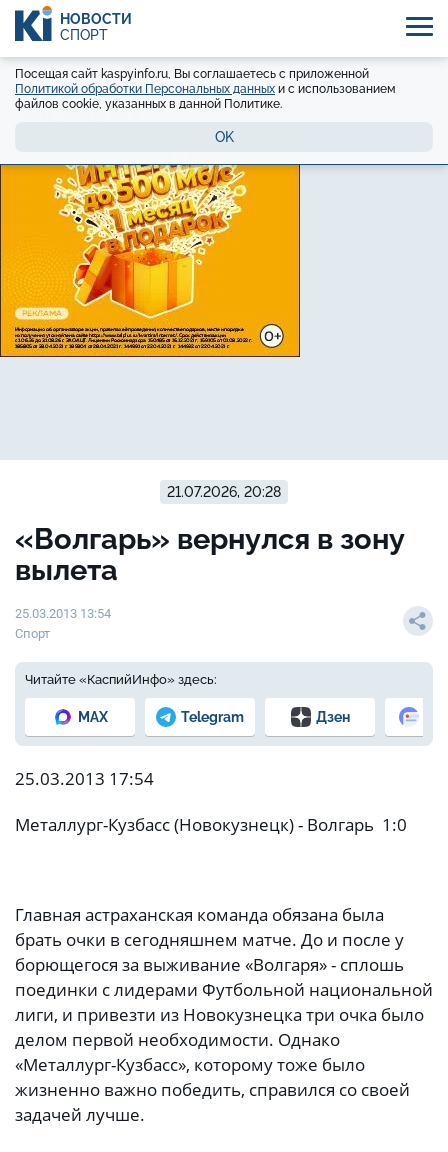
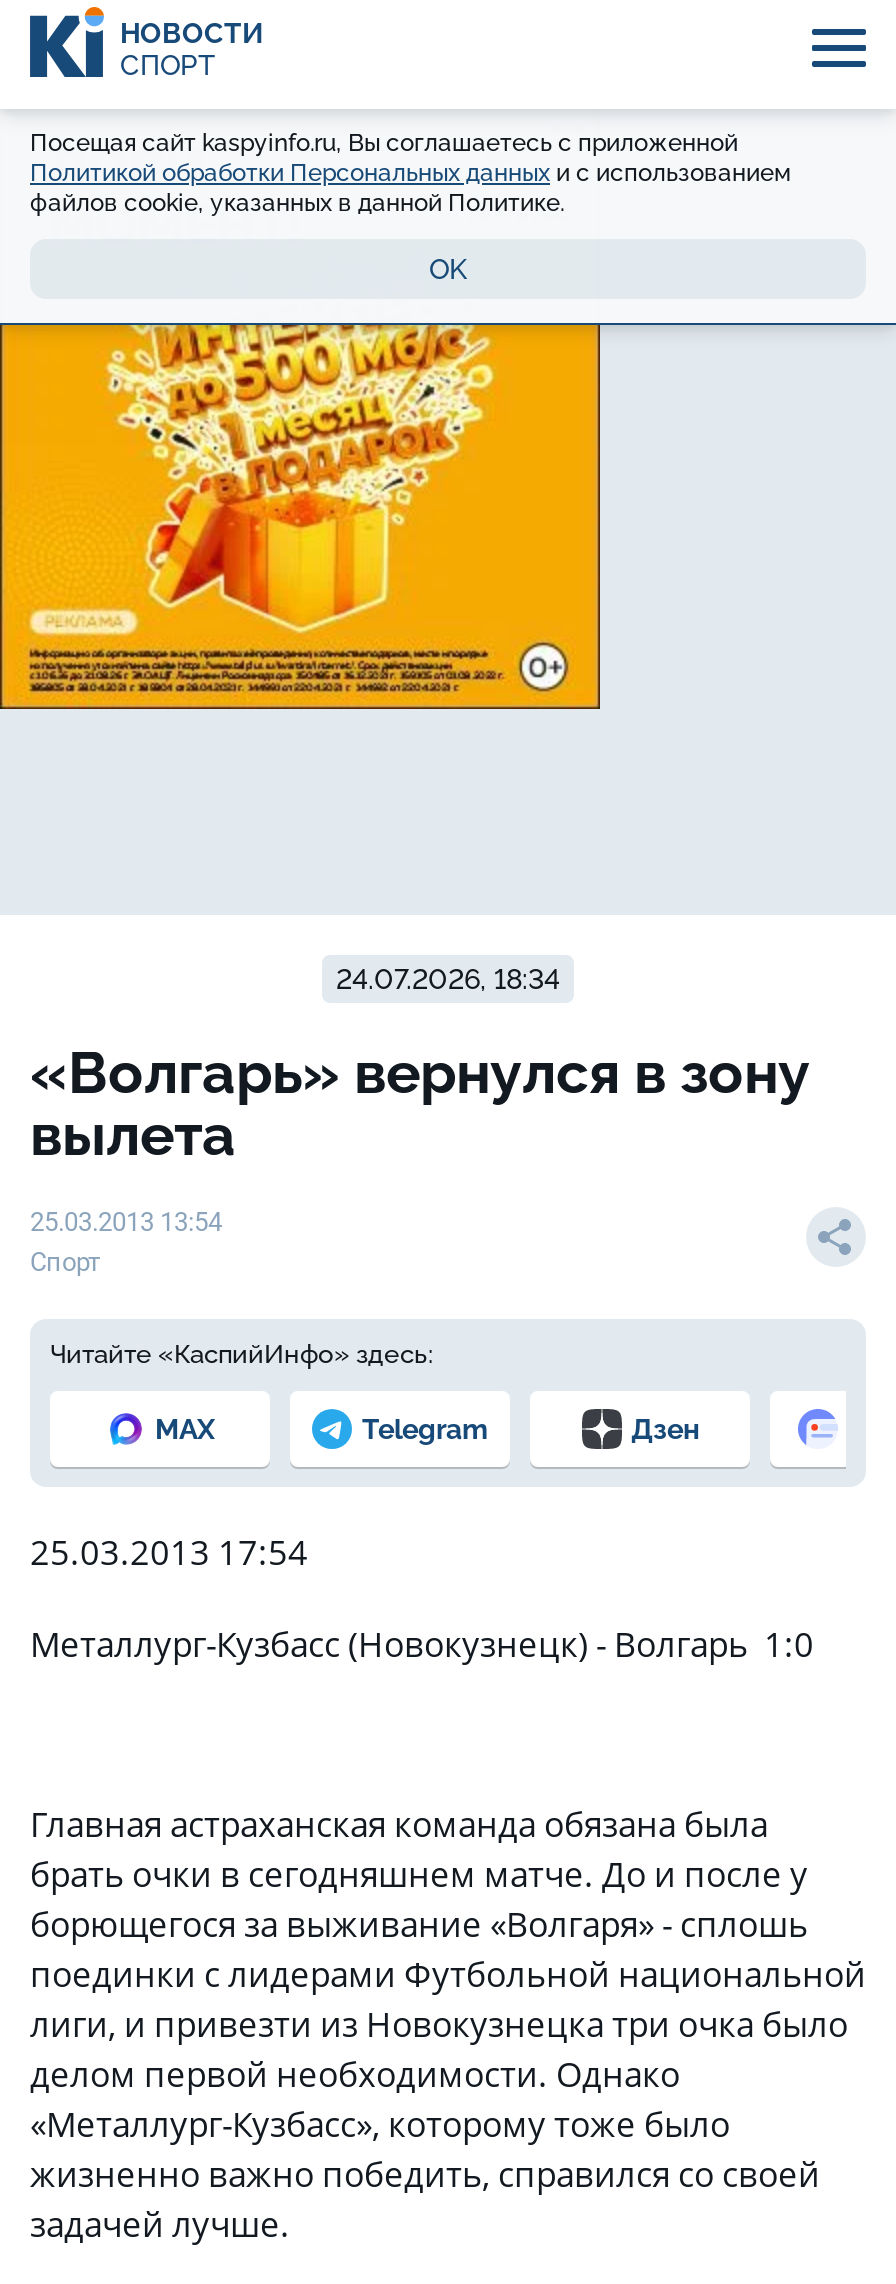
- 21.07.2026, 20:28
+ 24.07.2026, 18:34
